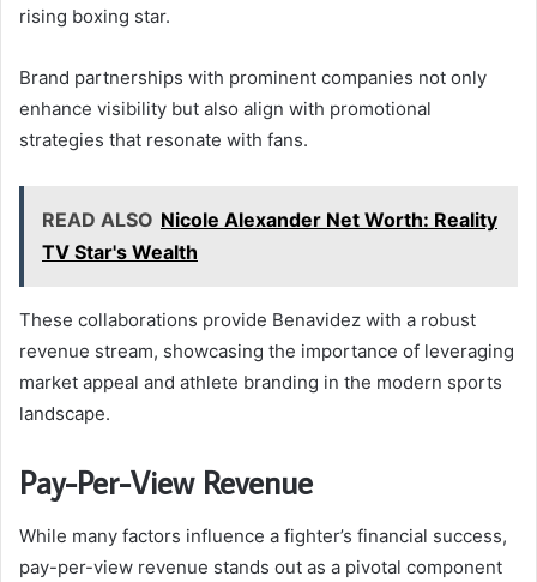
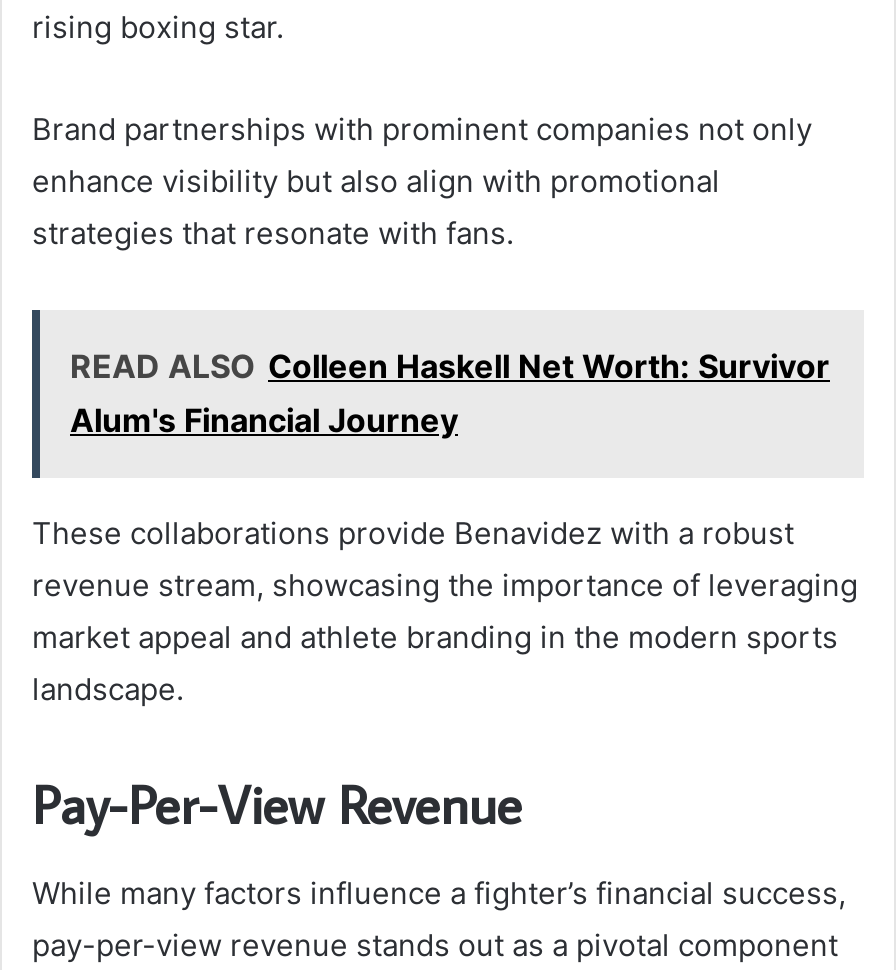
- READ ALSO Nicole Alexander Net Worth: Reality
- TV Star's Wealth
+ READ ALSO Colleen Haskell Net Worth: Survivor
+ Alum's Financial Journey
